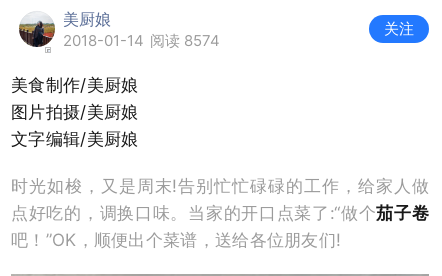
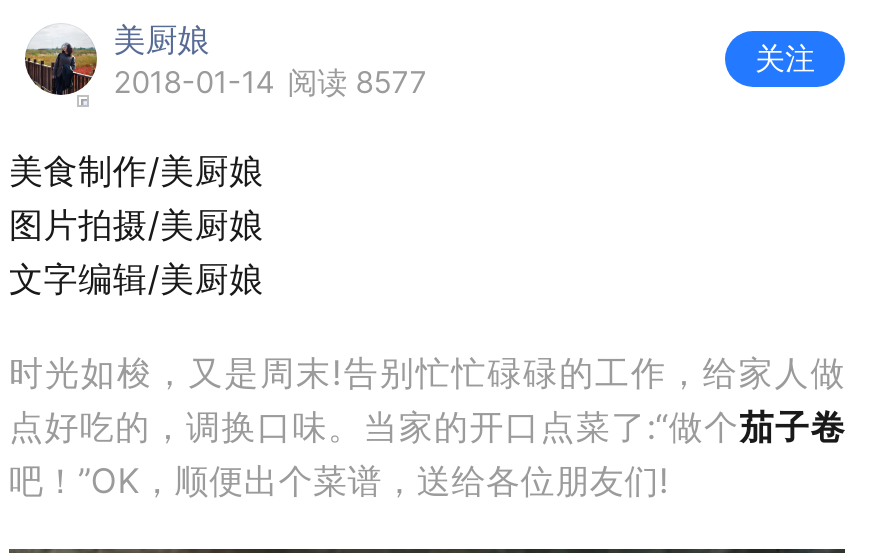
- 2018-01-14 阅读 8574
+ 2018-01-14 阅读 8577
